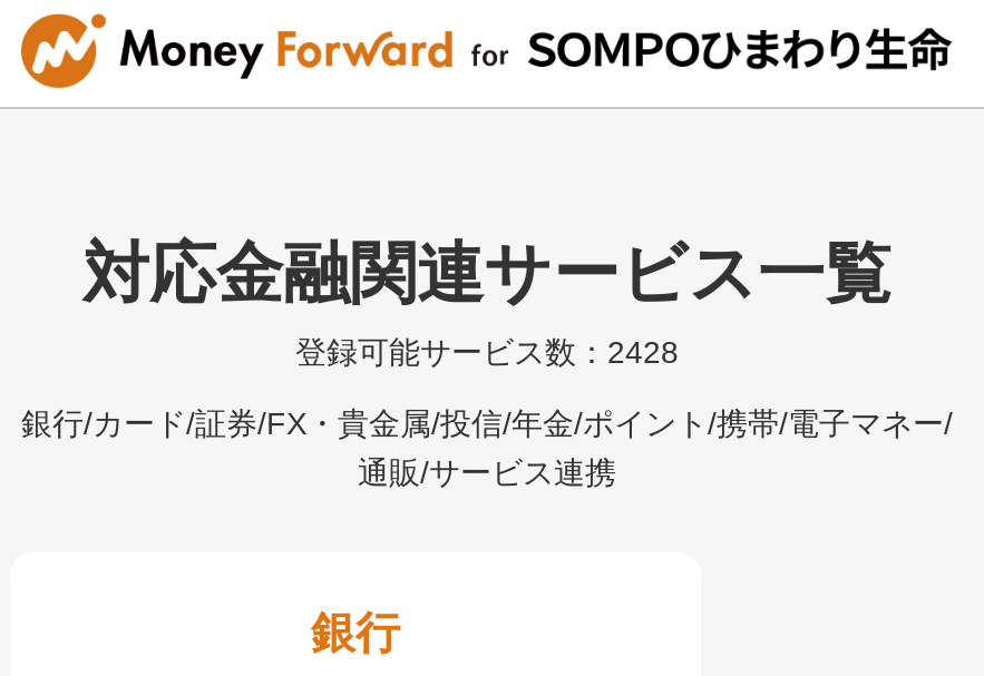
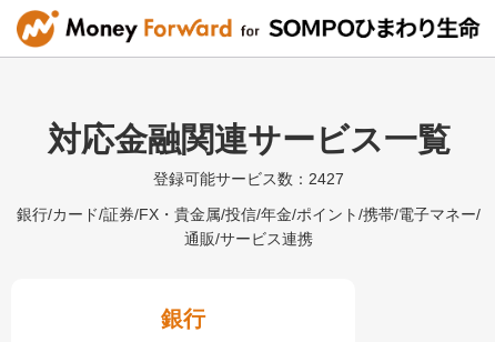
- 登録可能サービス数：2428
+ 登録可能サービス数：2427
